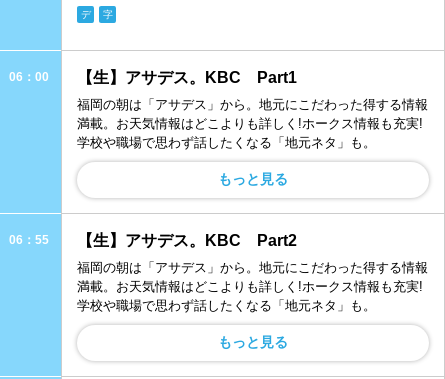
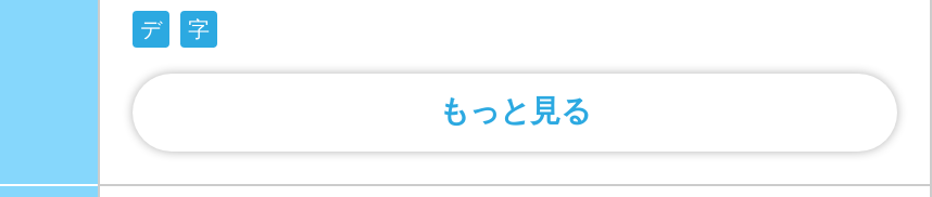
- 06：00
- 【生】アサデス。KBC Part1
- 福岡の朝は「アサデス」から。地元にこだわった得する情報
- 満載。お天気情報はどこよりも詳しく!ホークス情報も充実!
- 学校や職場で思わず話したくなる「地元ネタ」も。
- もっと見る

- 06：55
- 【生】アサデス。KBC Part2
- 福岡の朝は「アサデス」から。地元にこだわった得する情報
- 満載。お天気情報はどこよりも詳しく!ホークス情報も充実!
- 学校や職場で思わず話したくなる「地元ネタ」も。
